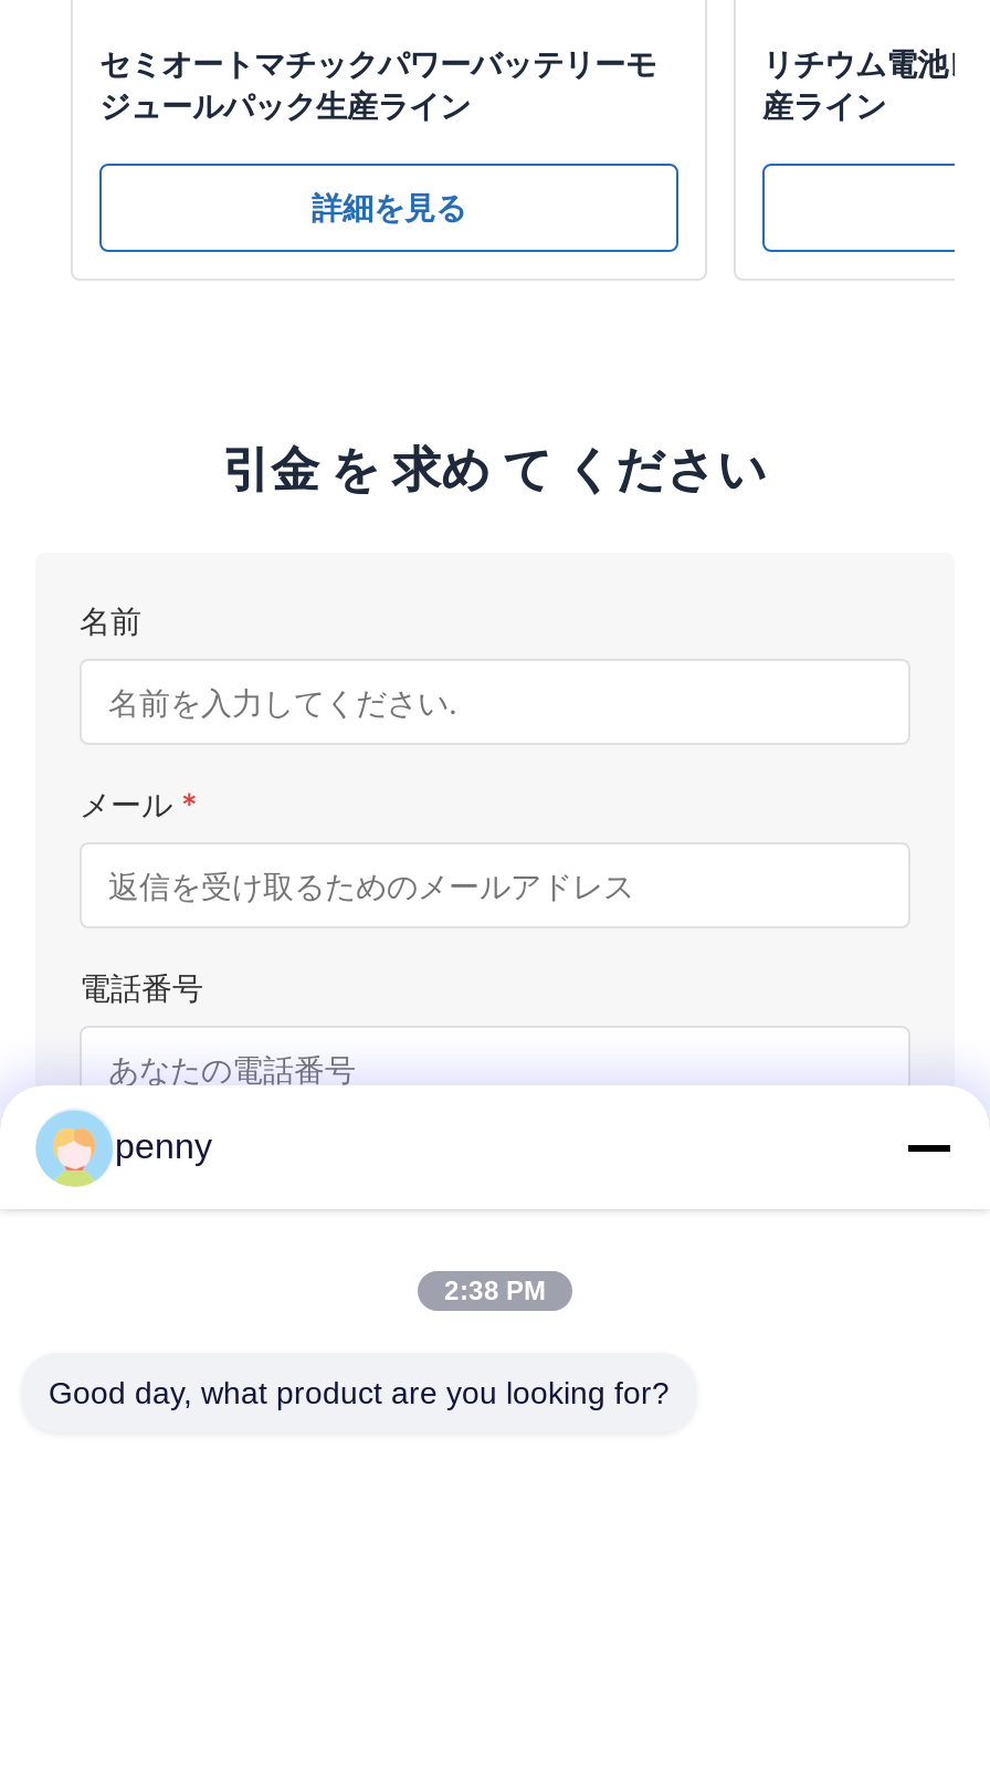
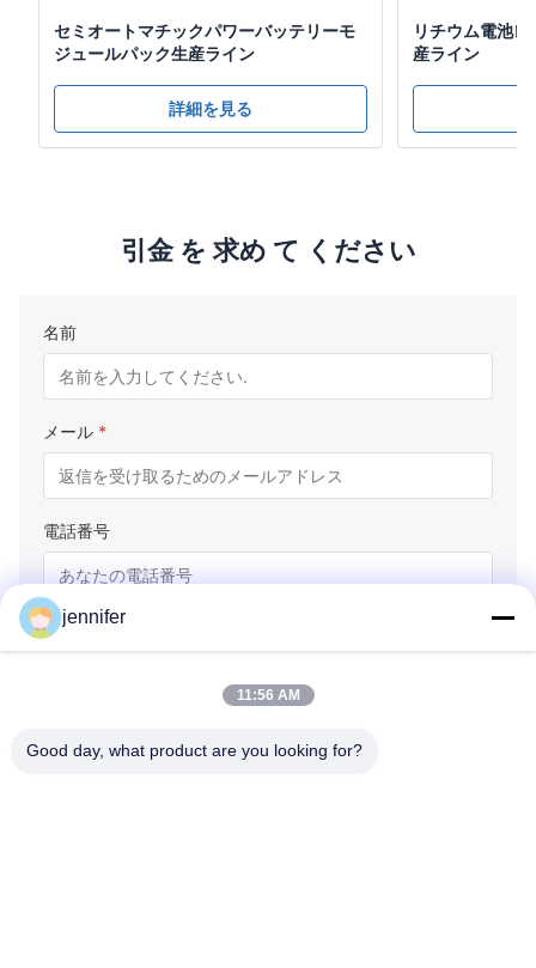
- penny
+ jennifer

- 2:38 PM
+ 11:56 AM
